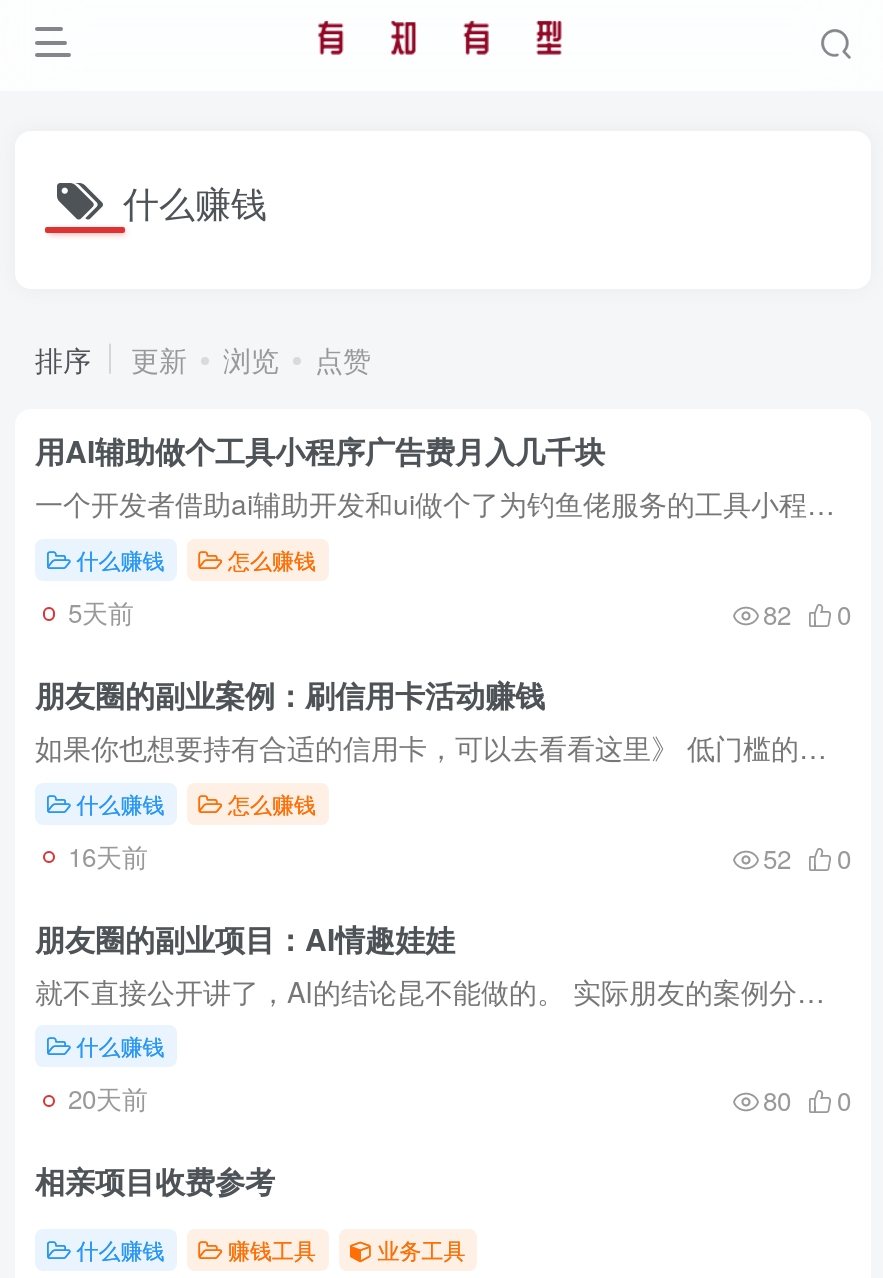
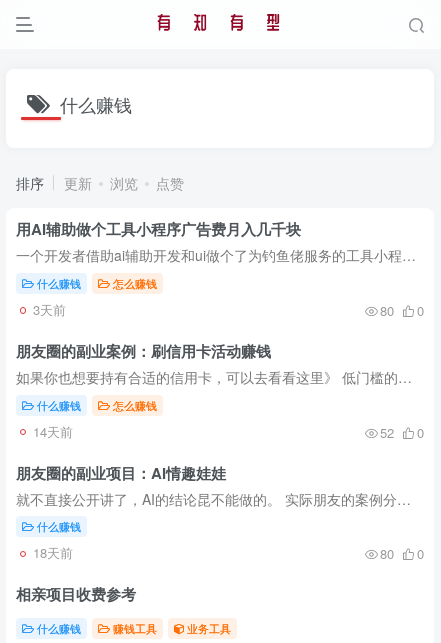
- 5天前
+ 3天前

- 82 0
+ 80 0

- 16天前
+ 14天前

- 20天前
+ 18天前
